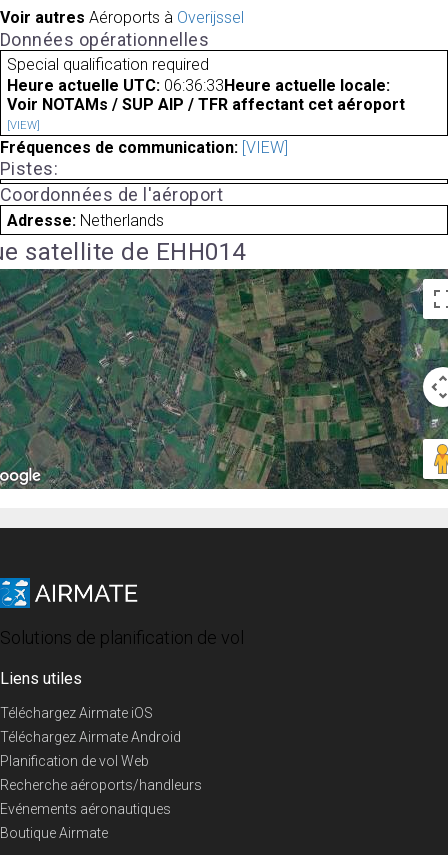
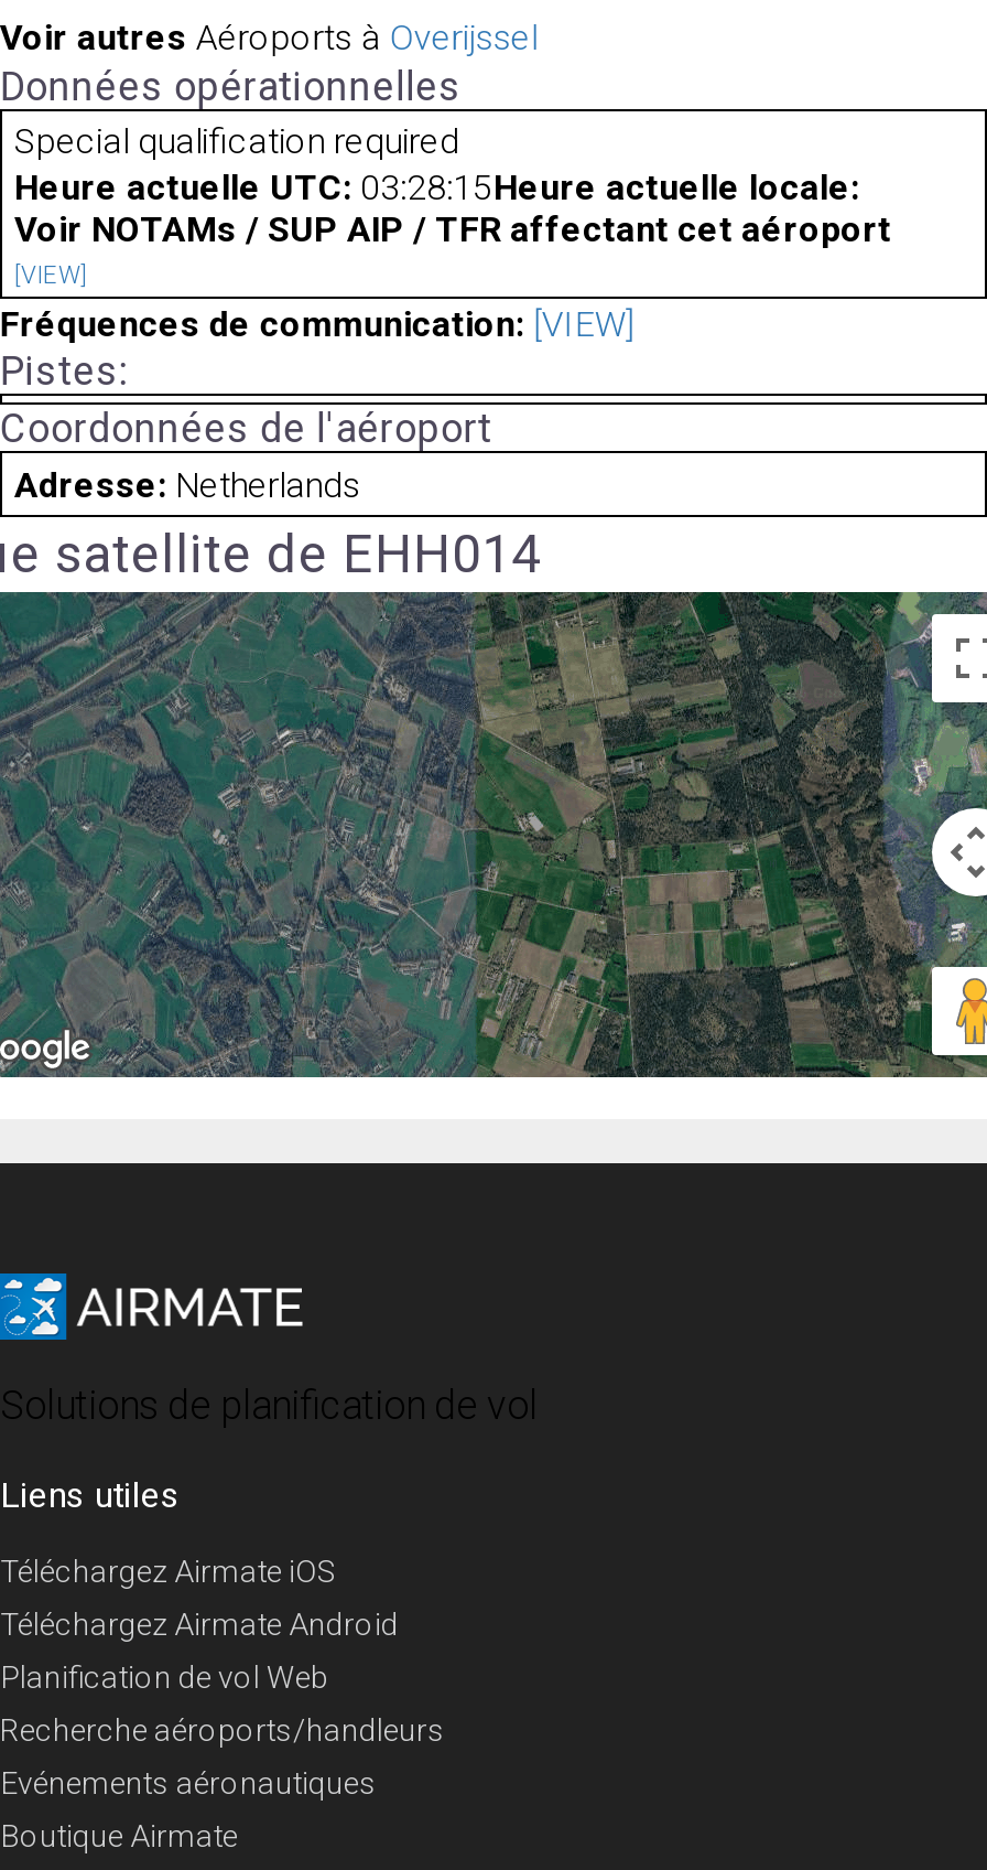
- Heure actuelle UTC: 06:36:33Heure actuelle locale:
+ Heure actuelle UTC: 03:28:15Heure actuelle locale:
